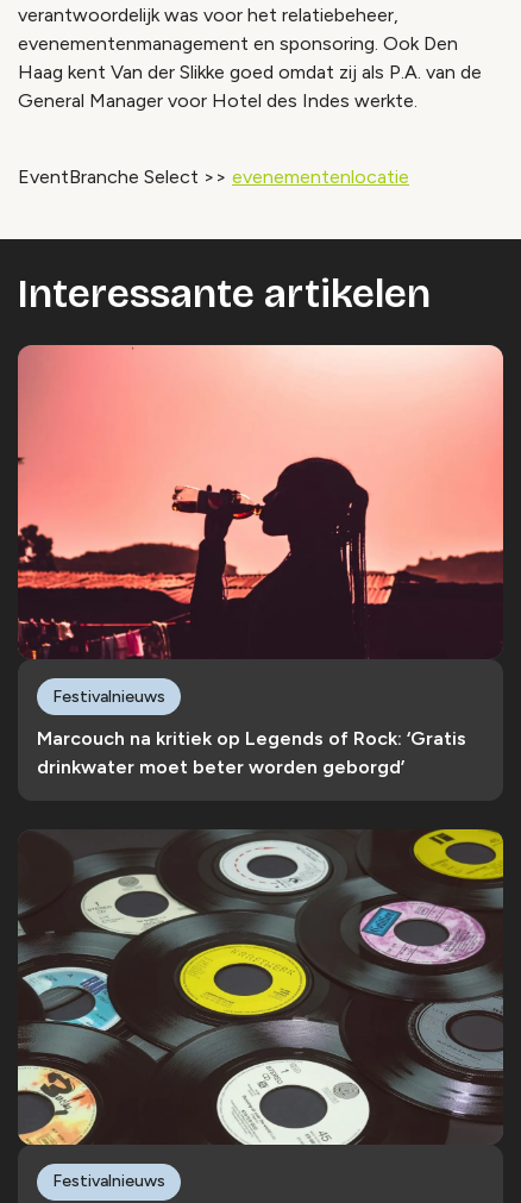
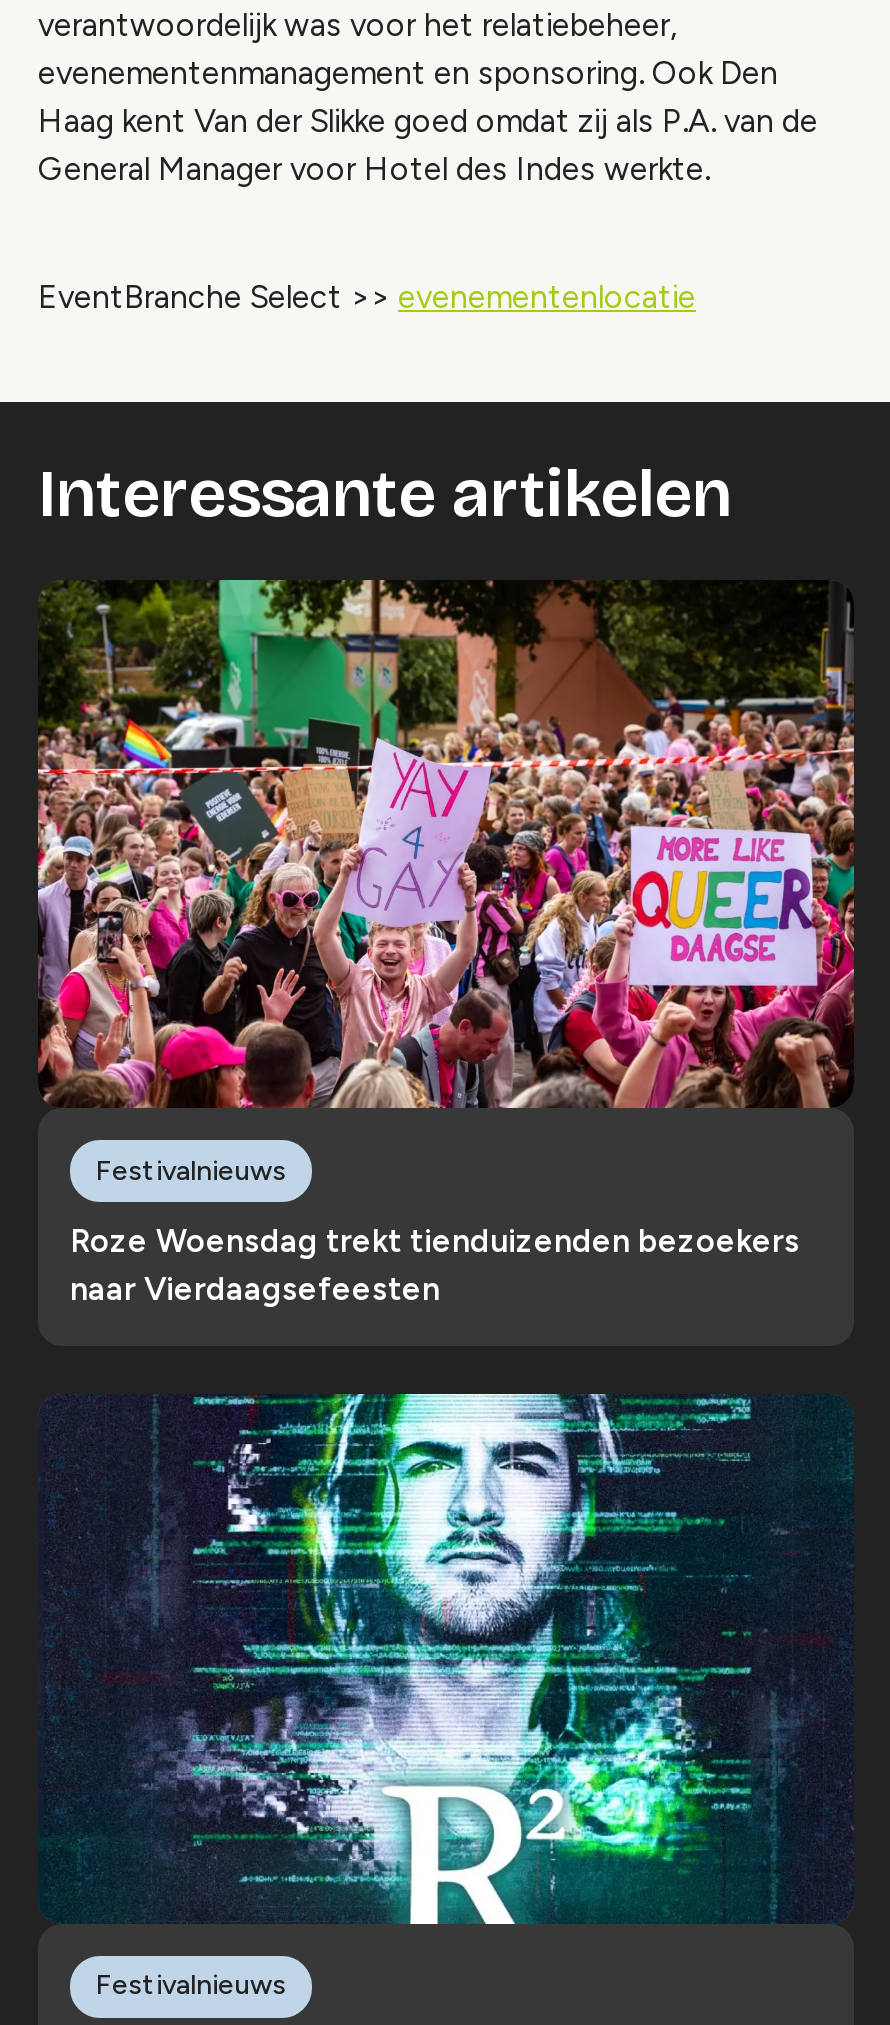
- [image]
+ [image]

- Marcouch na kritiek op Legends of Rock: ‘Gratis
- drinkwater moet beter worden geborgd’
+ Roze Woensdag trekt tienduizenden bezoekers
+ naar Vierdaagsefeesten

- [image]
+ [image]
